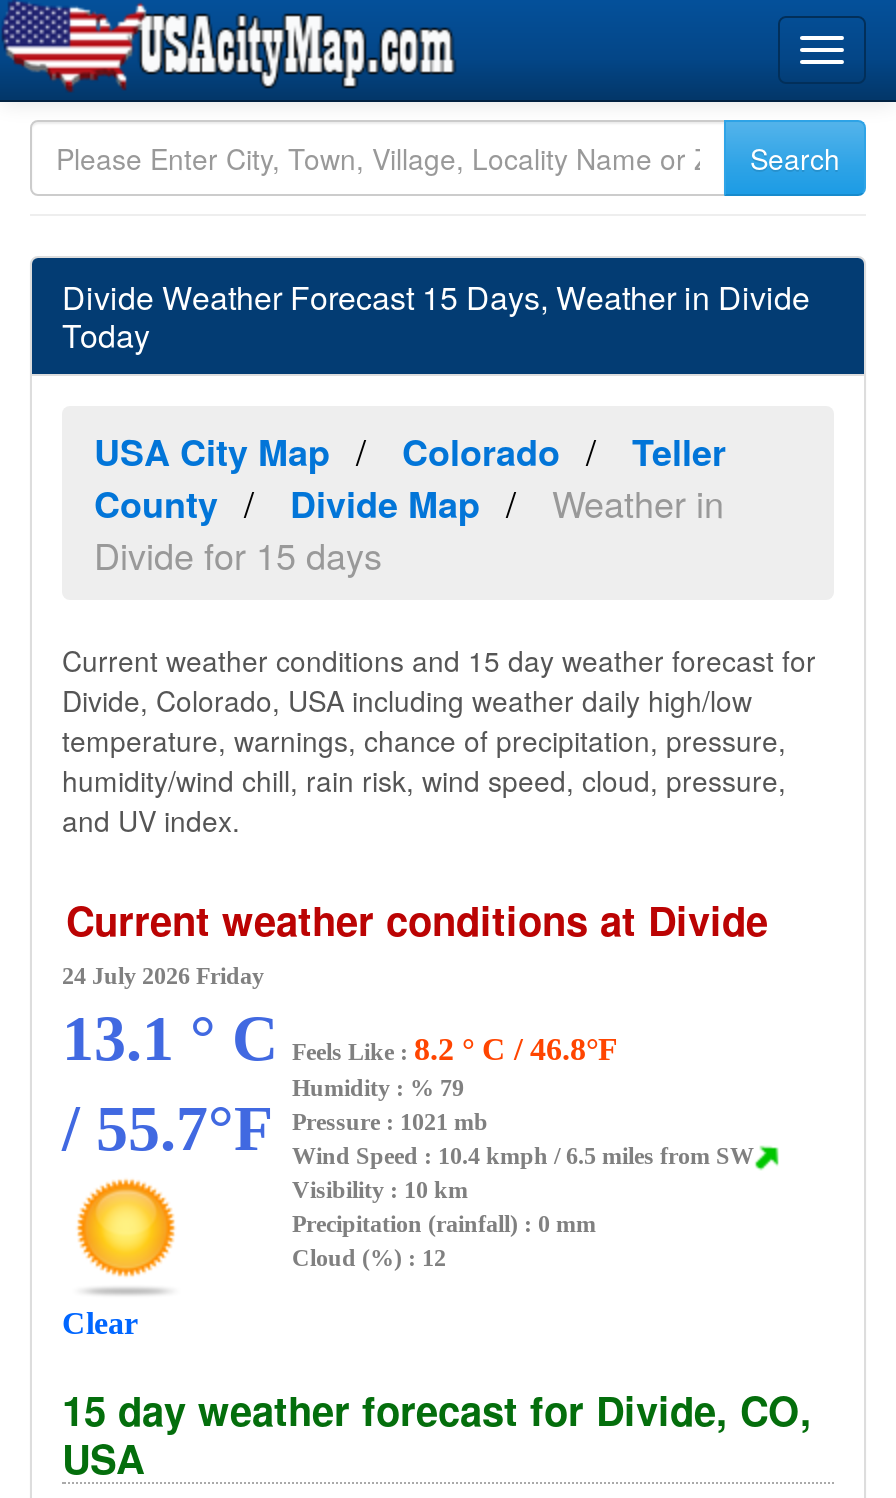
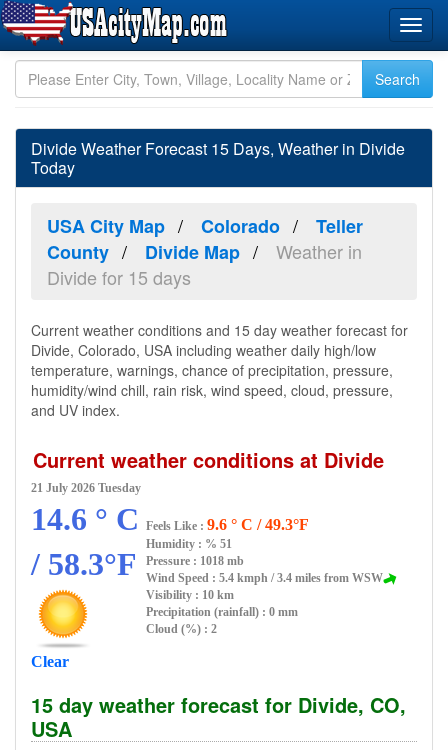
- 24 July 2026 Friday
- 13.1 ° C
- / 55.7°F
+ 21 July 2026 Tuesday
+ 14.6 ° C
+ / 58.3°F

- Feels Like : 8.2 ° C / 46.8°F
+ Feels Like : 9.6 ° C / 49.3°F

- Humidity :% 79
+ Humidity :% 51

- Pressure : 1021 mb
+ Pressure : 1018 mb

- Wind Speed : 10.4 kmph / 6.5 miles from SW
+ Wind Speed : 5.4 kmph / 3.4 miles from WSW

- Cloud (%) : 12
+ Cloud (%) : 2
